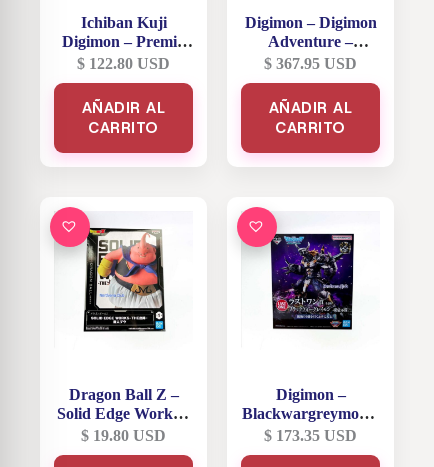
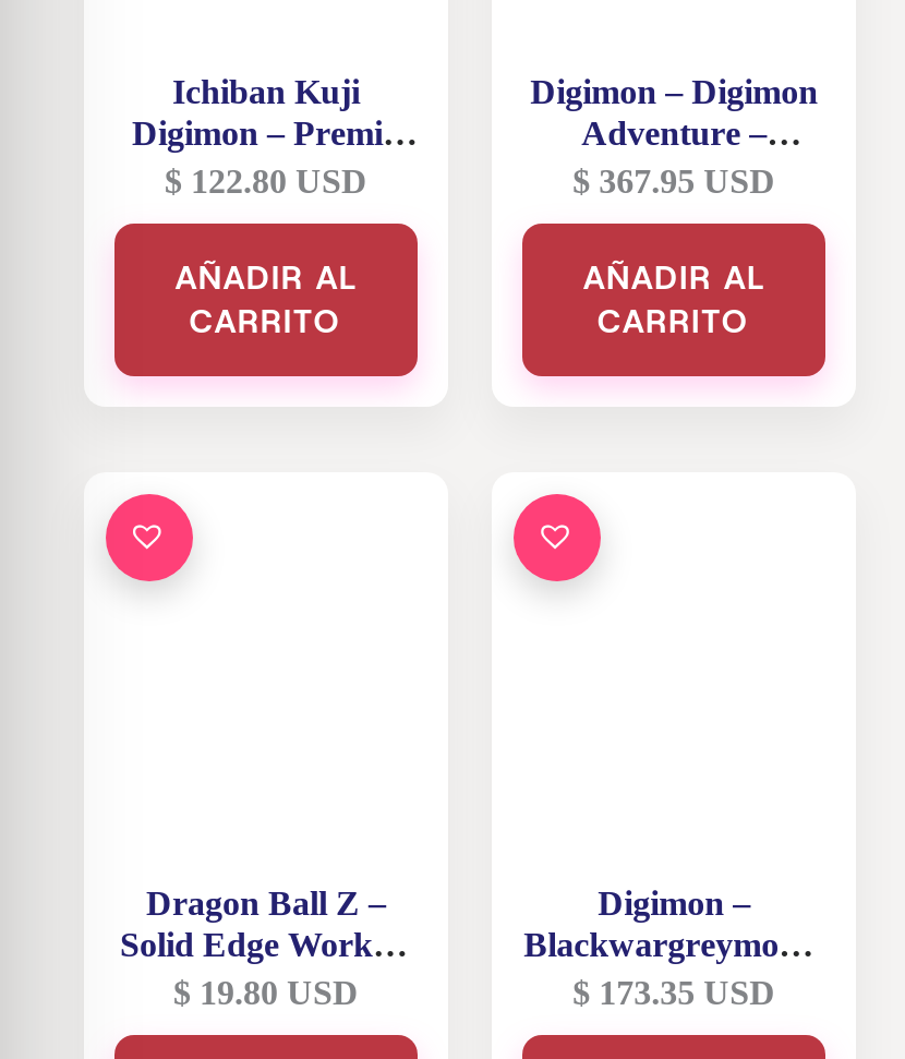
- [image]

- [image]
